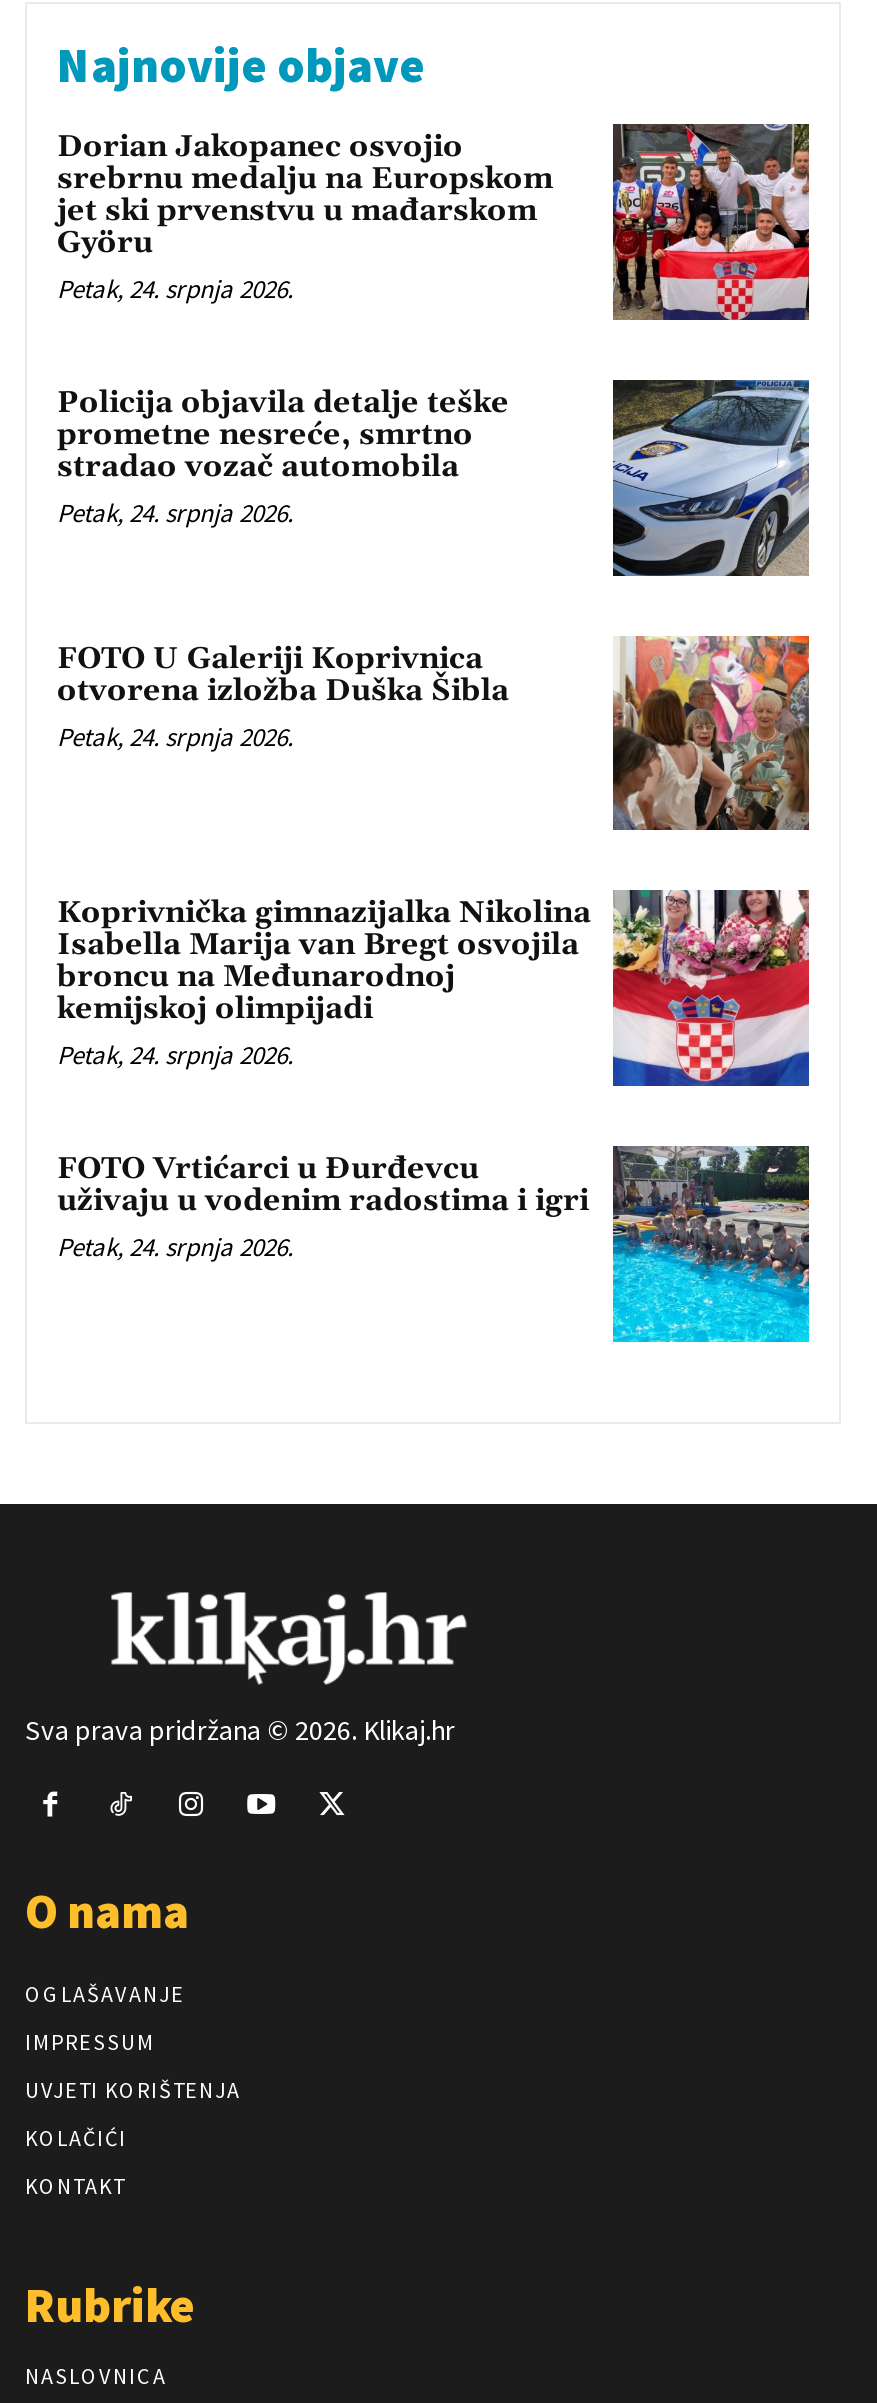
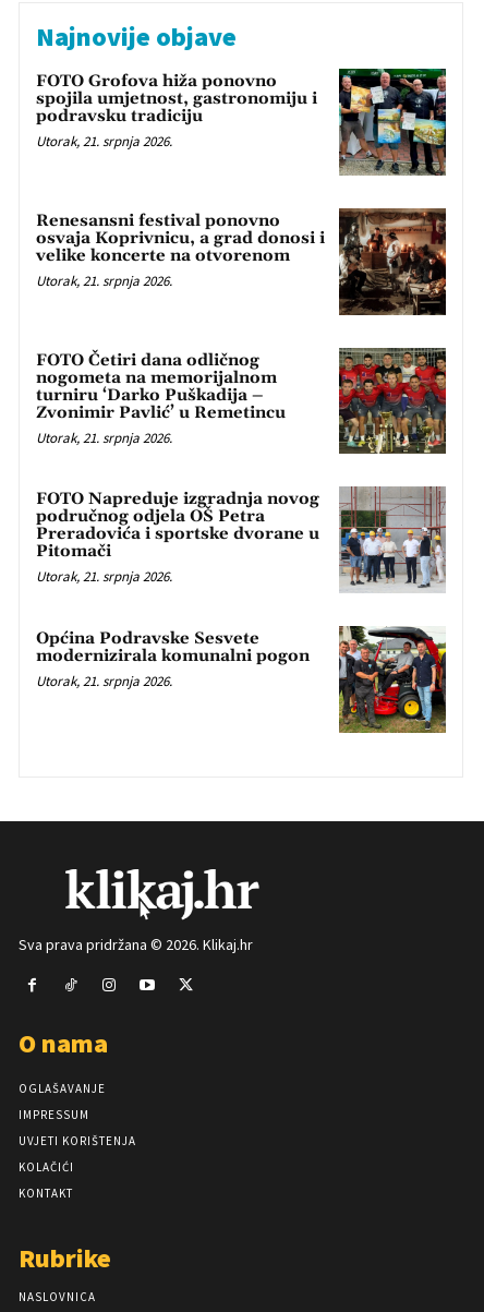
- [image]
- Dorian Jakopanec osvojio
- srebrnu medalju na Europskom
- jet ski prvenstvu u mađarskom
- Györu
- Petak, 24. srpnja 2026.
+ [image]
+ FOTO Grofova hiža ponovno
+ spojila umjetnost, gastronomiju i
+ podravsku tradiciju
+ Utorak, 21. srpnja 2026.

- Policija objavila detalje teške
- prometne nesreće, smrtno
- stradao vozač automobila
- Petak, 24. srpnja 2026.
+ Renesansni festival ponovno
+ osvaja Koprivnicu, a grad donosi i
+ velike koncerte na otvorenom
+ Utorak, 21. srpnja 2026.

- [image]
+ [image]

- FOTO U Galeriji Koprivnica
- otvorena izložba Duška Šibla
- Petak, 24. srpnja 2026.
+ FOTO Četiri dana odličnog
+ nogometa na memorijalnom
+ turniru ‘Darko Puškadija –
+ Zvonimir Pavlić’ u Remetincu
+ Utorak, 21. srpnja 2026.

- [image]
+ [image]

- [image]
- Koprivnička gimnazijalka Nikolina
- Isabella Marija van Bregt osvojila
- broncu na Međunarodnoj
- kemijskoj olimpijadi
- Petak, 24. srpnja 2026.
+ [image]
+ FOTO Napreduje izgradnja novog
+ područnog odjela OŠ Petra
+ Preradovića i sportske dvorane u
+ Pitomači
+ Utorak, 21. srpnja 2026.

- [image]
- FOTO Vrtićarci u Đurđevcu
- uživaju u vodenim radostima i igri
- Petak, 24. srpnja 2026.
+ [image]
+ Općina Podravske Sesvete
+ modernizirala komunalni pogon
+ Utorak, 21. srpnja 2026.
